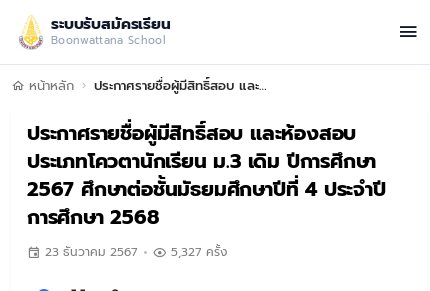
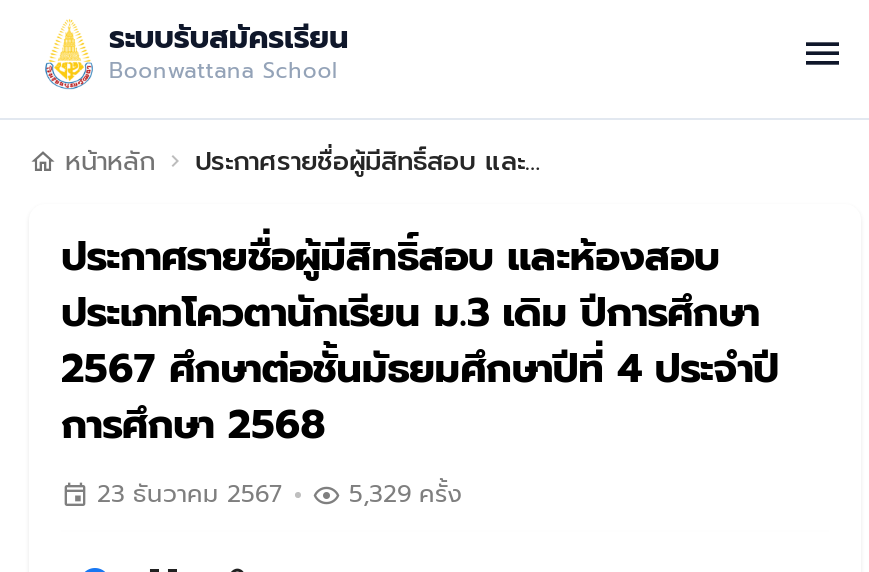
- 23 ธันวาคม 2567 5,327 ครั้ง
+ 23 ธันวาคม 2567 5,329 ครั้ง
